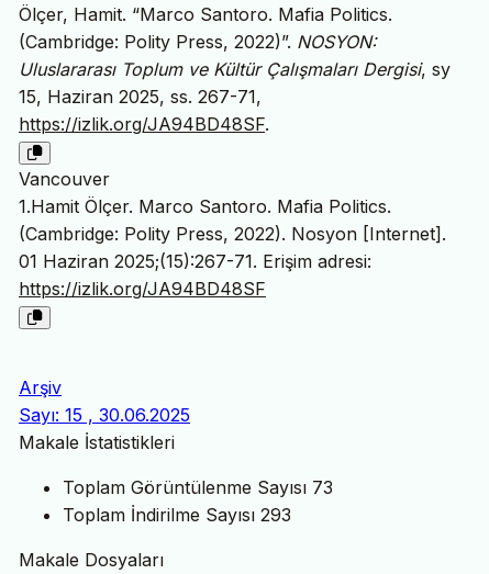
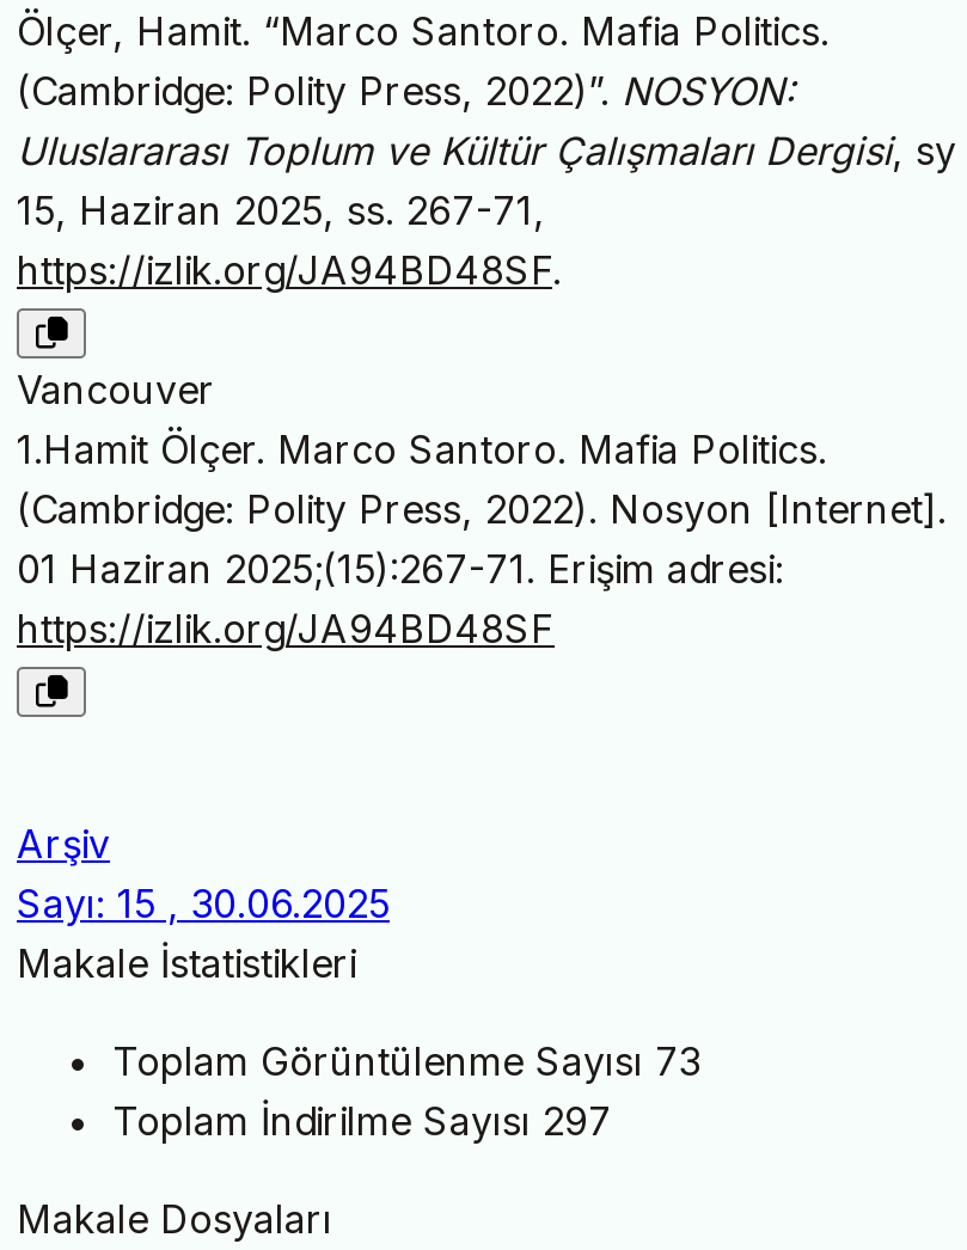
- Toplam İndirilme Sayısı 293
+ Toplam İndirilme Sayısı 297
